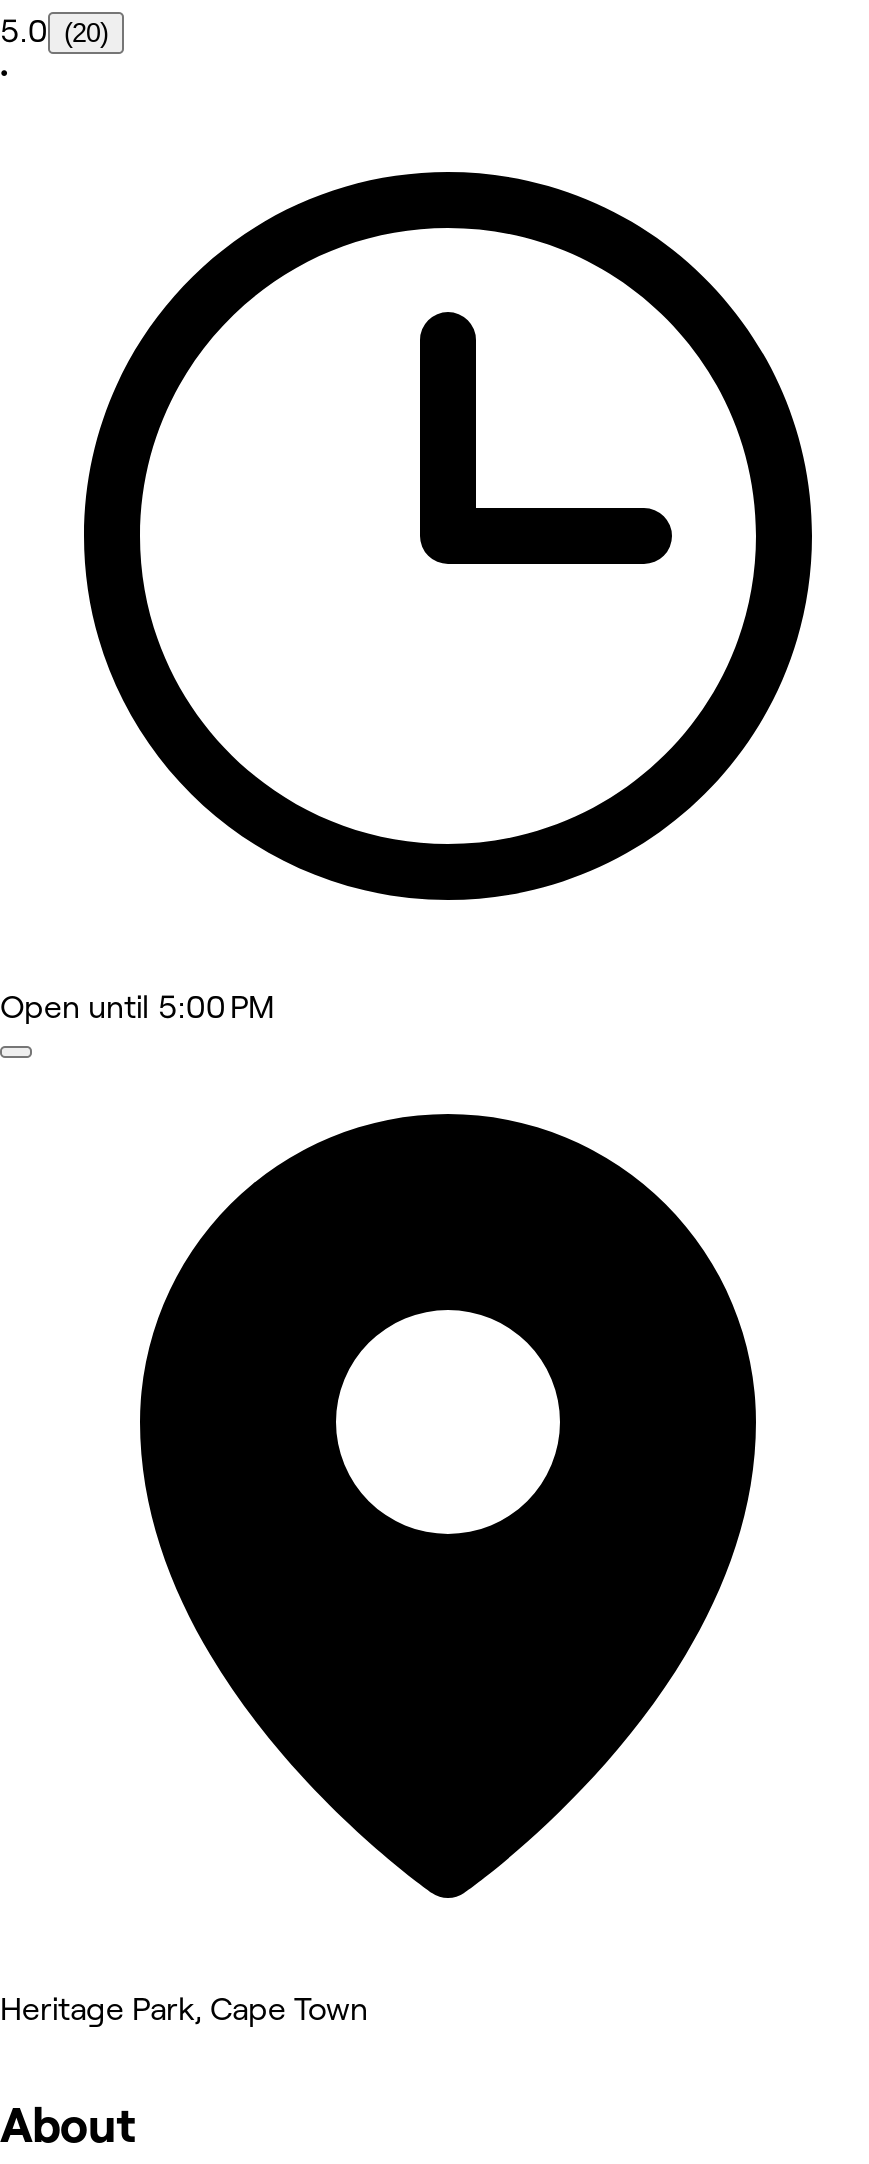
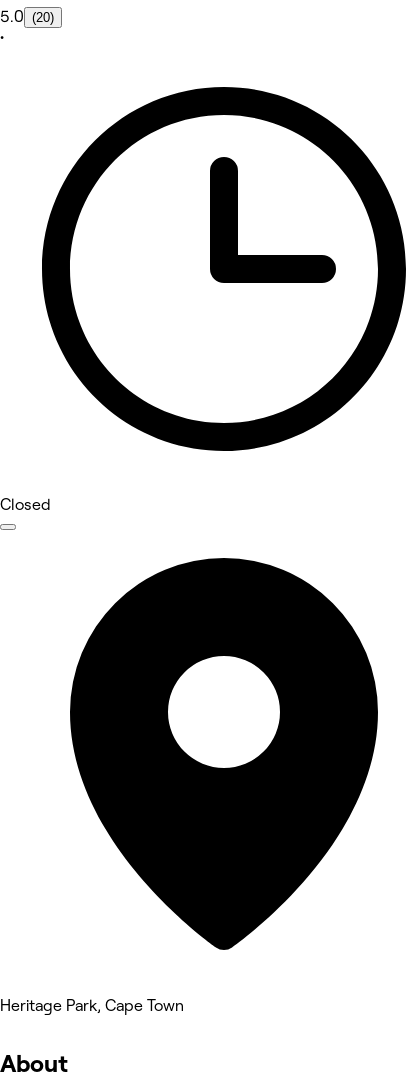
- Open until 5:00 PM
+ Closed
